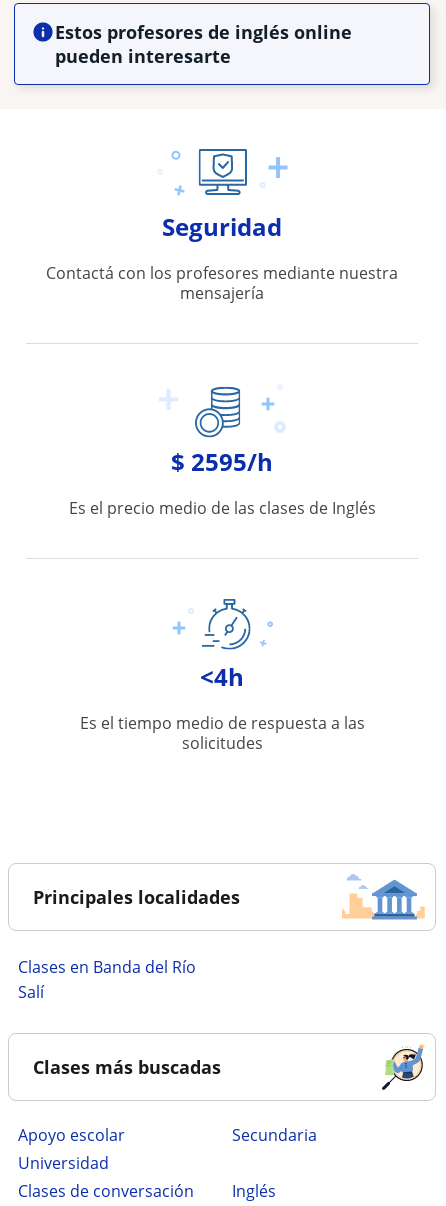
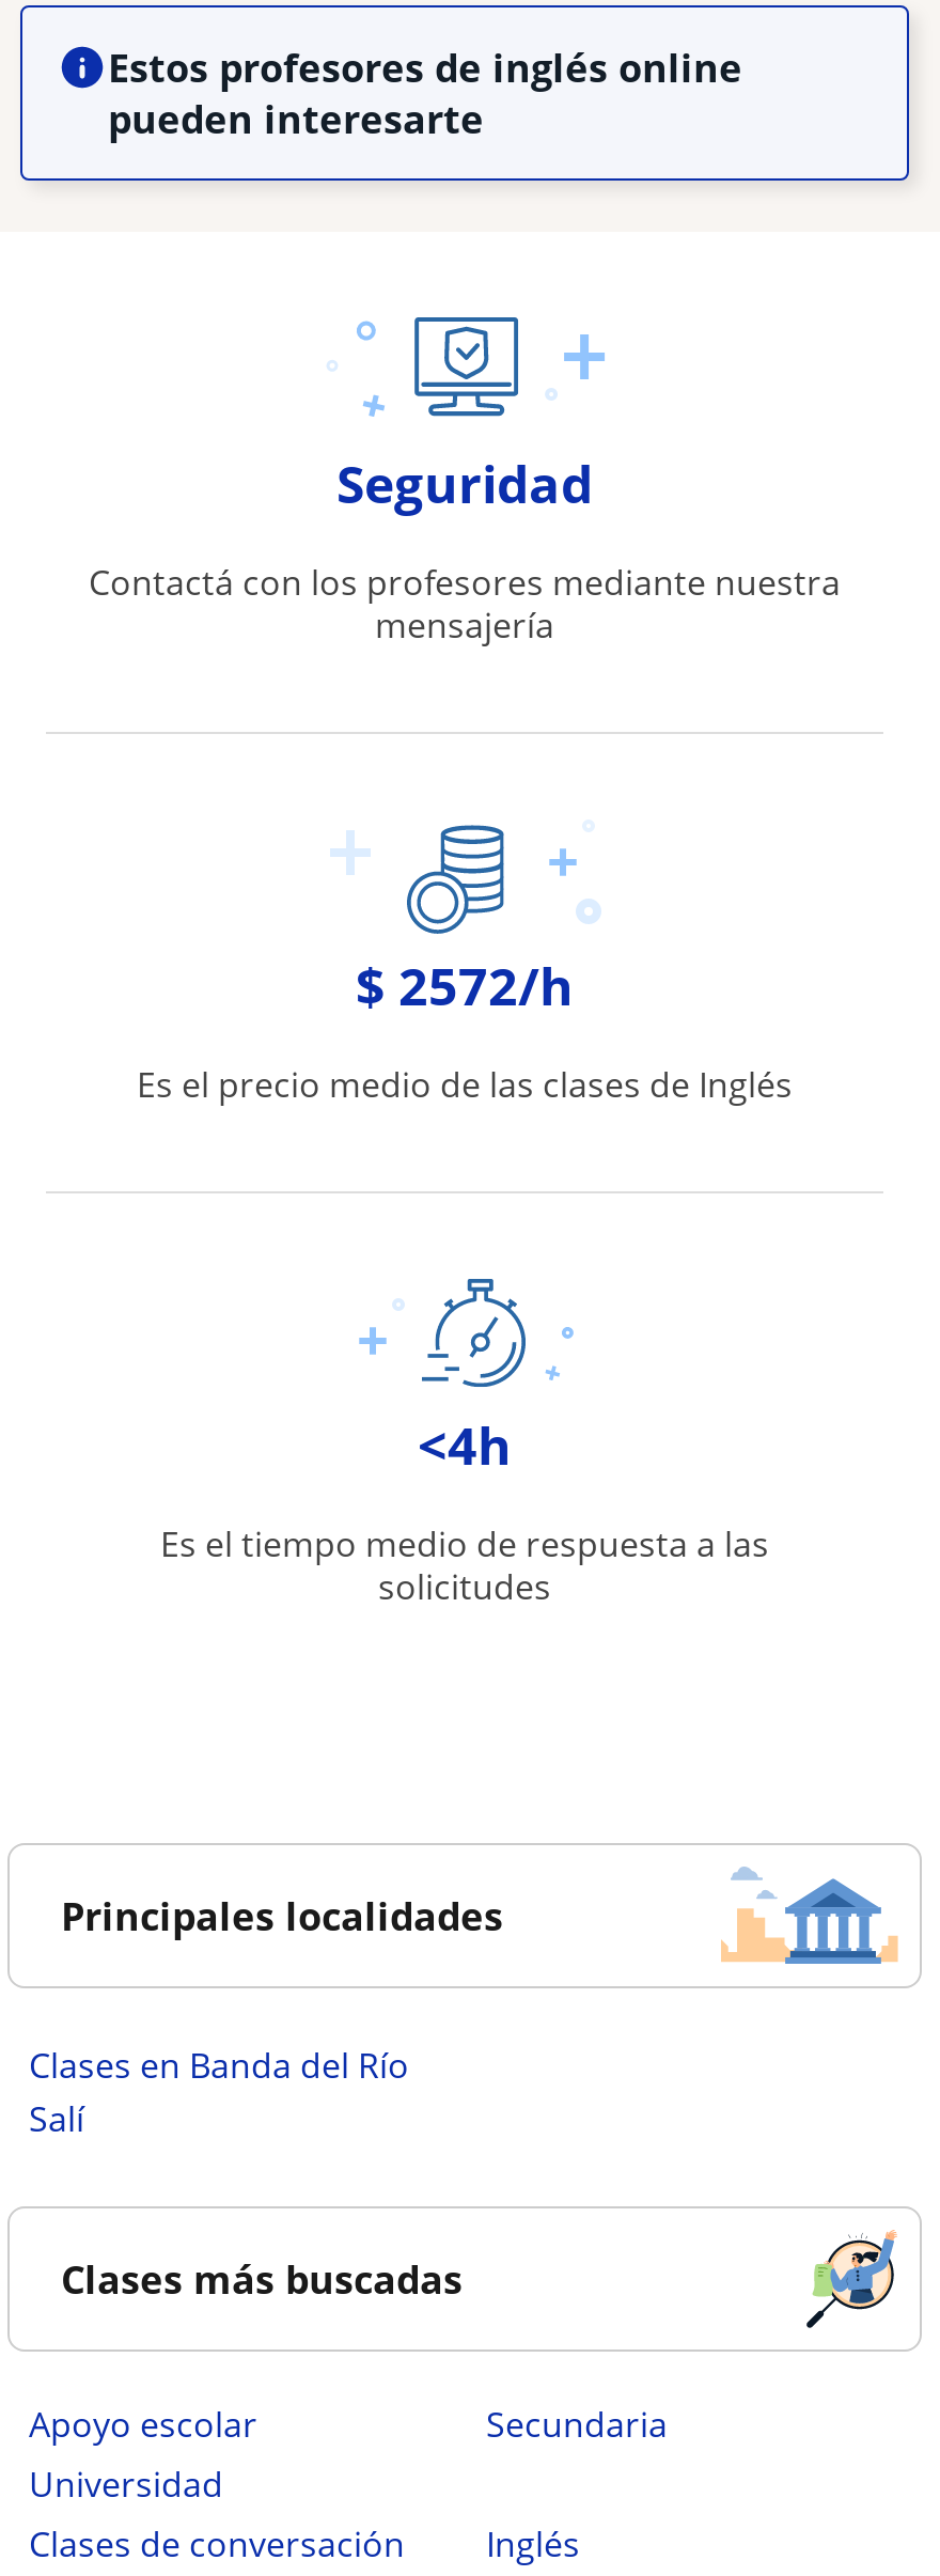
- $ 2595/h
+ $ 2572/h
